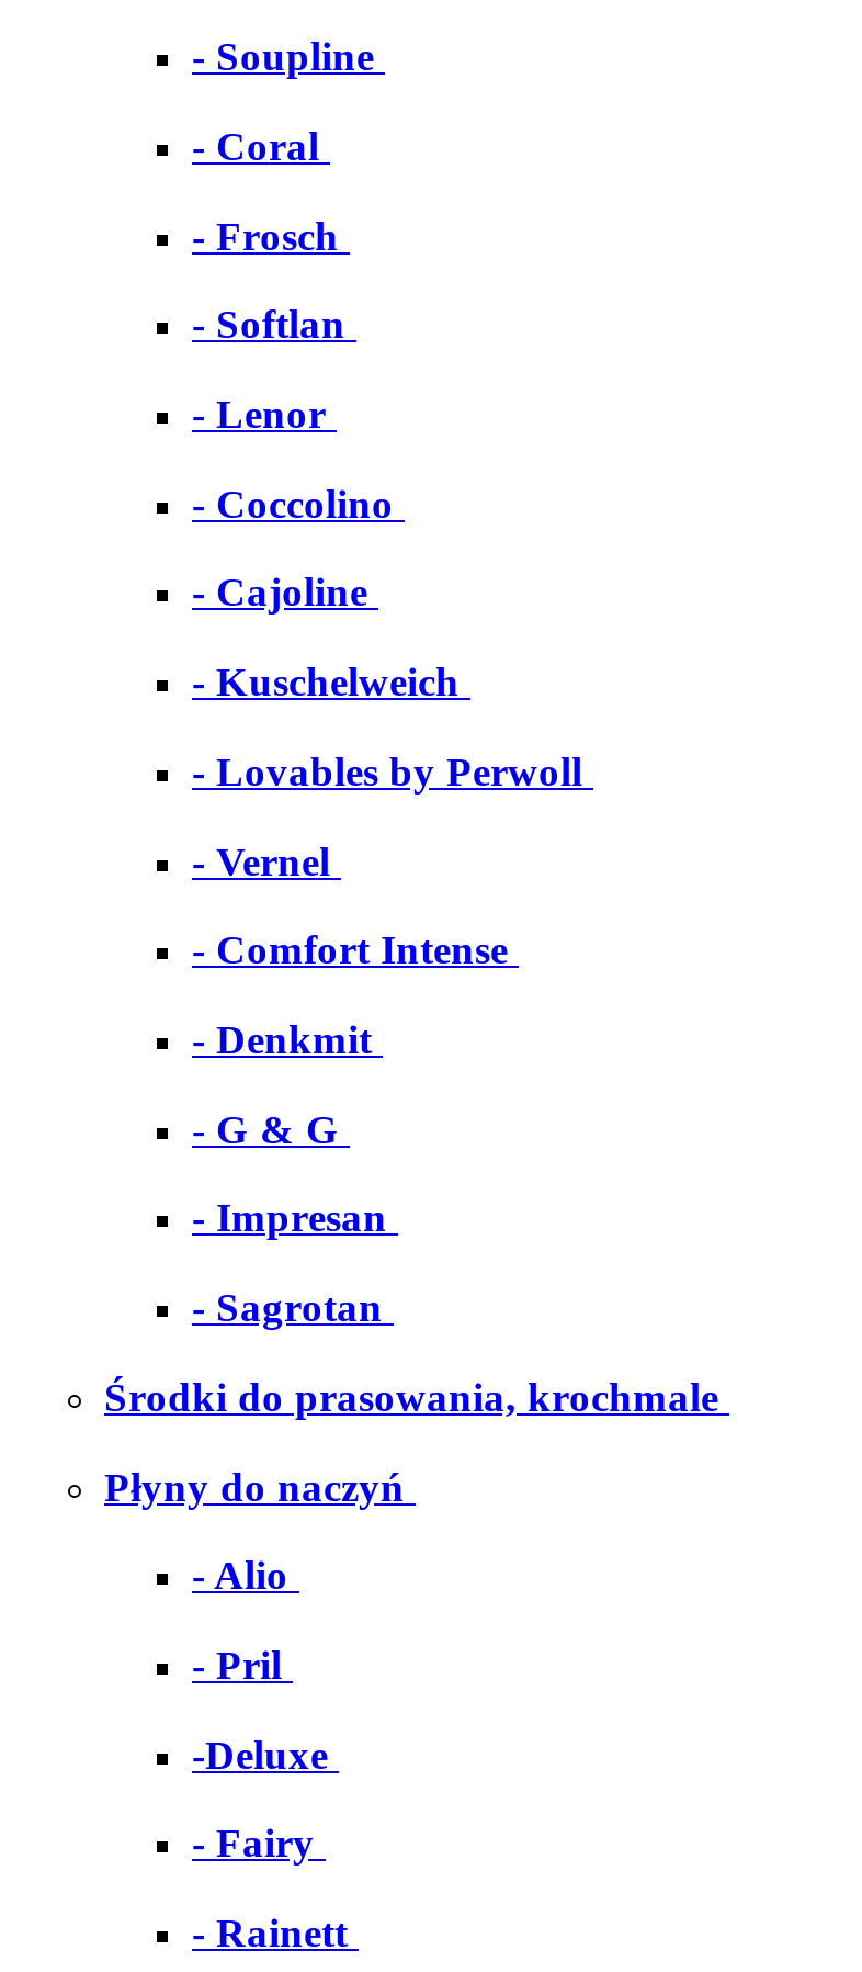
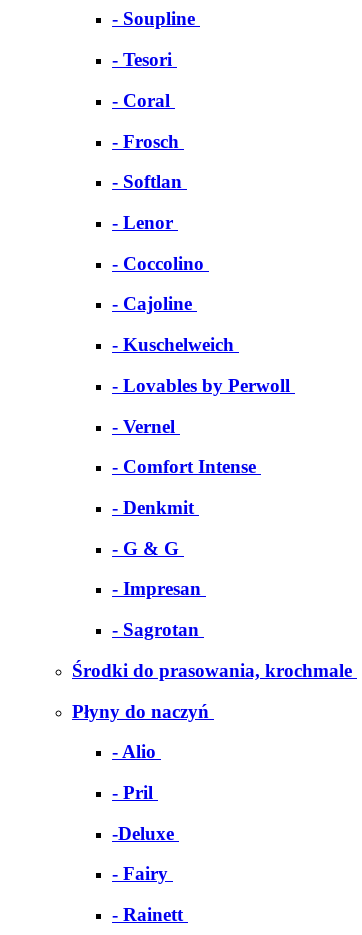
+ - Tesori
